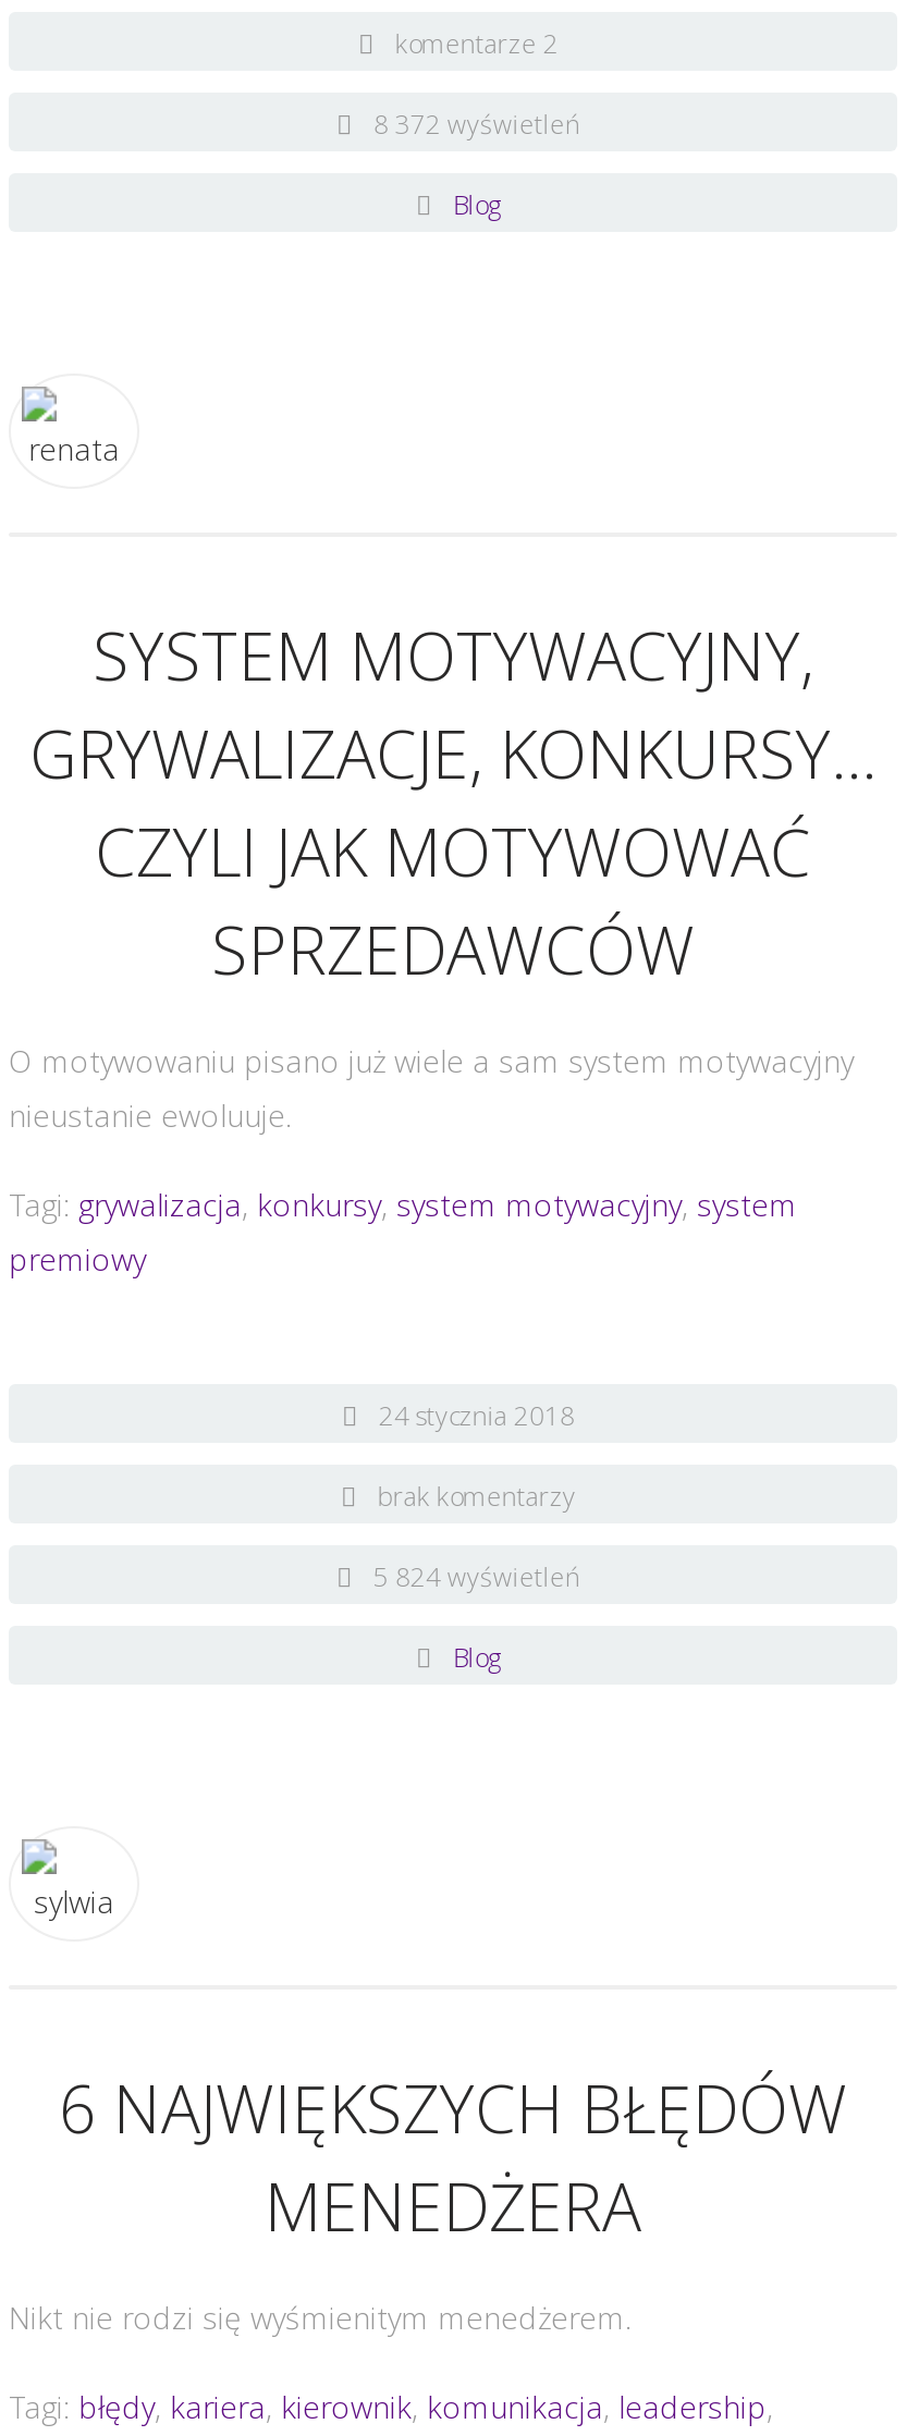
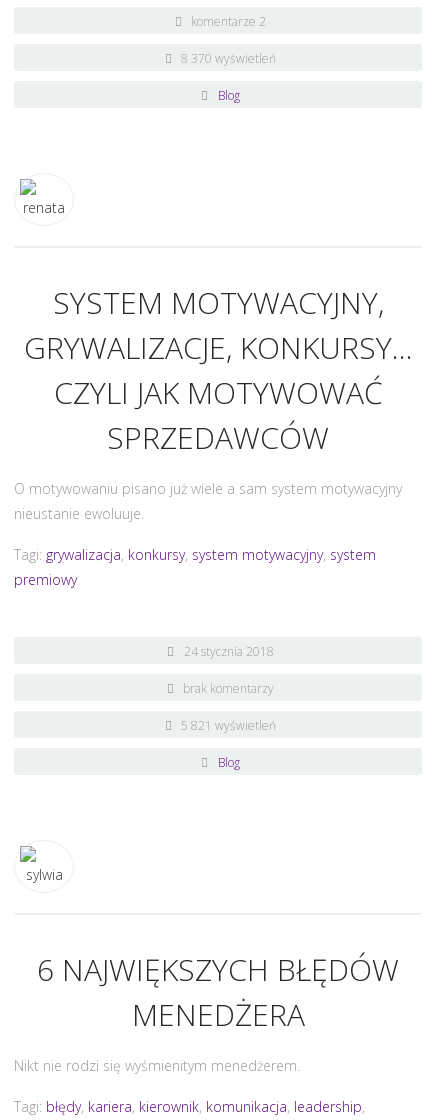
- 8 372 wyświetleń
+ 8 370 wyświetleń

- 5 824 wyświetleń
+ 5 821 wyświetleń
